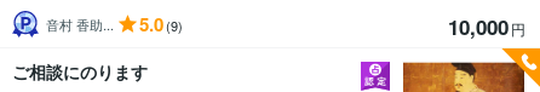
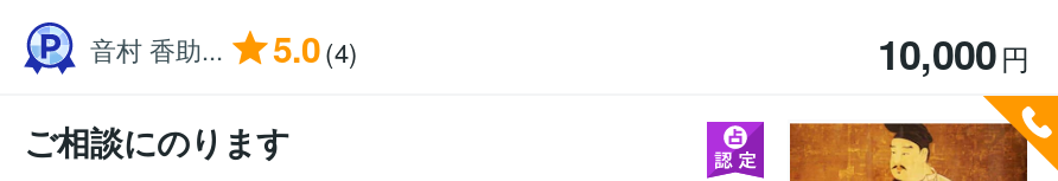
- 音村 香助... 5.0 (9)
+ 音村 香助... 5.0 (4)
